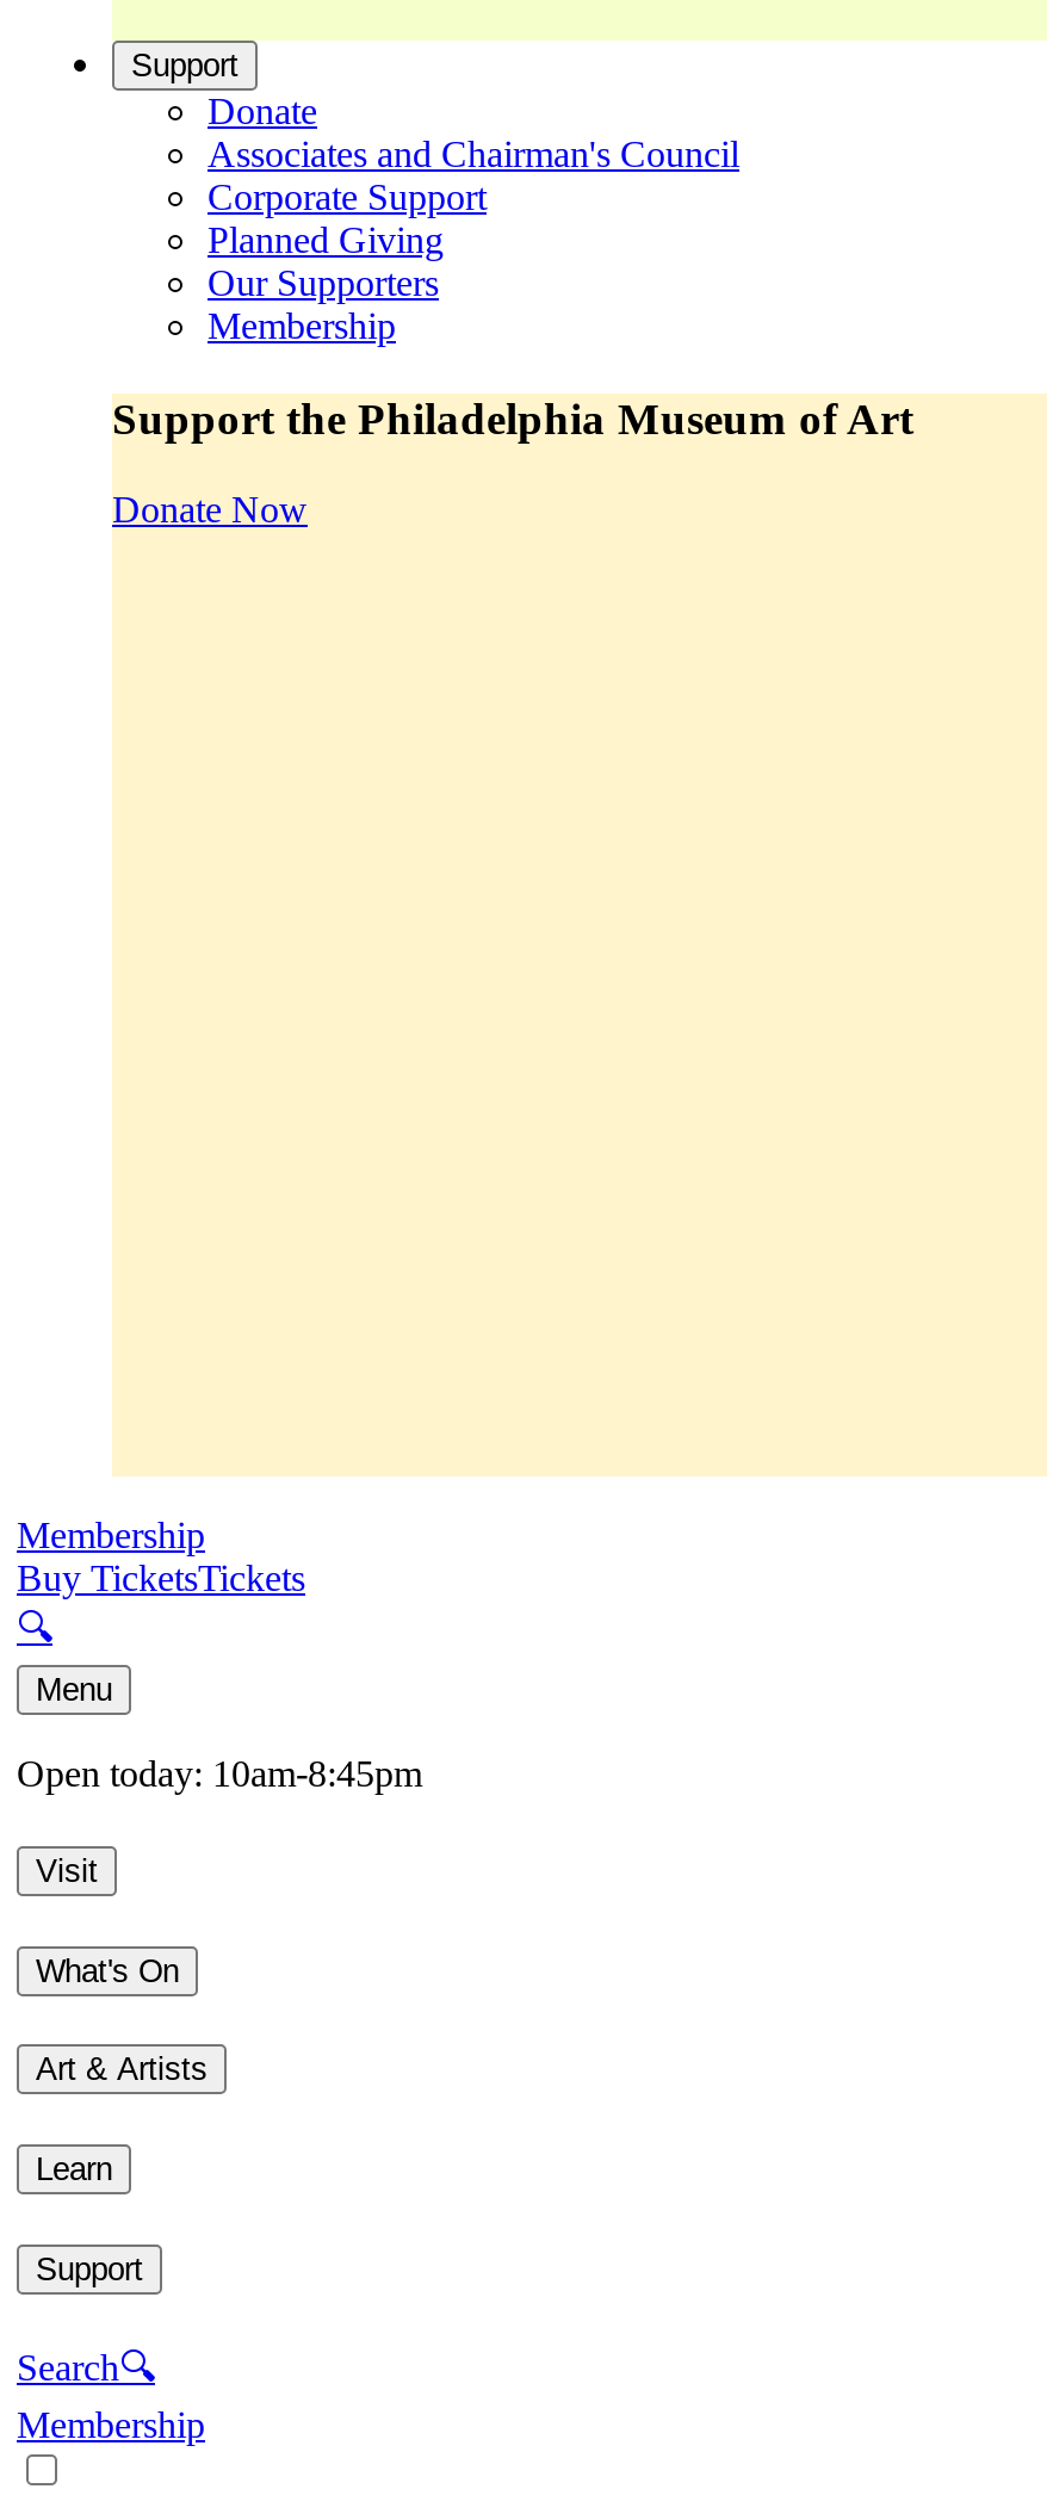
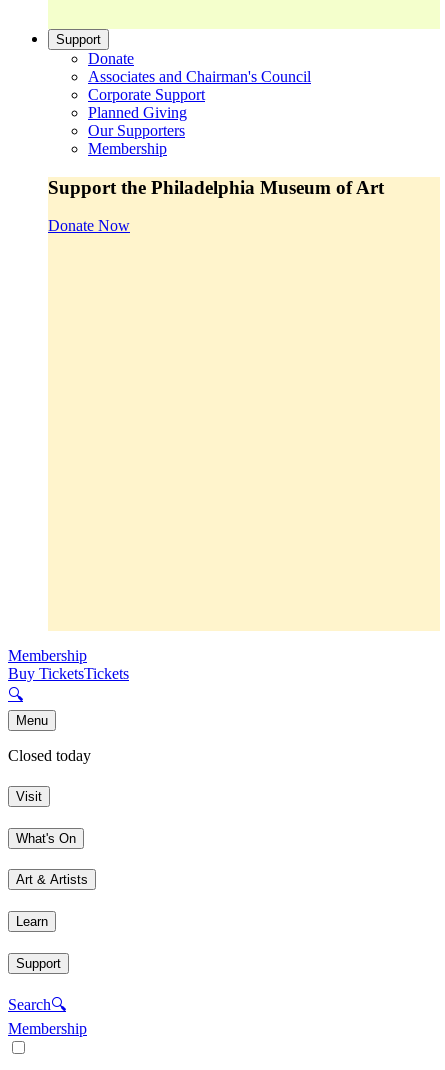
- Open today: 10am-8:45pm
+ Closed today
